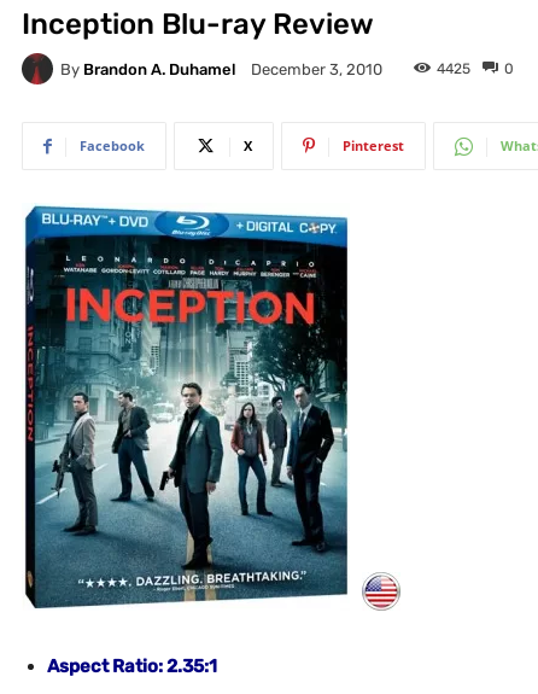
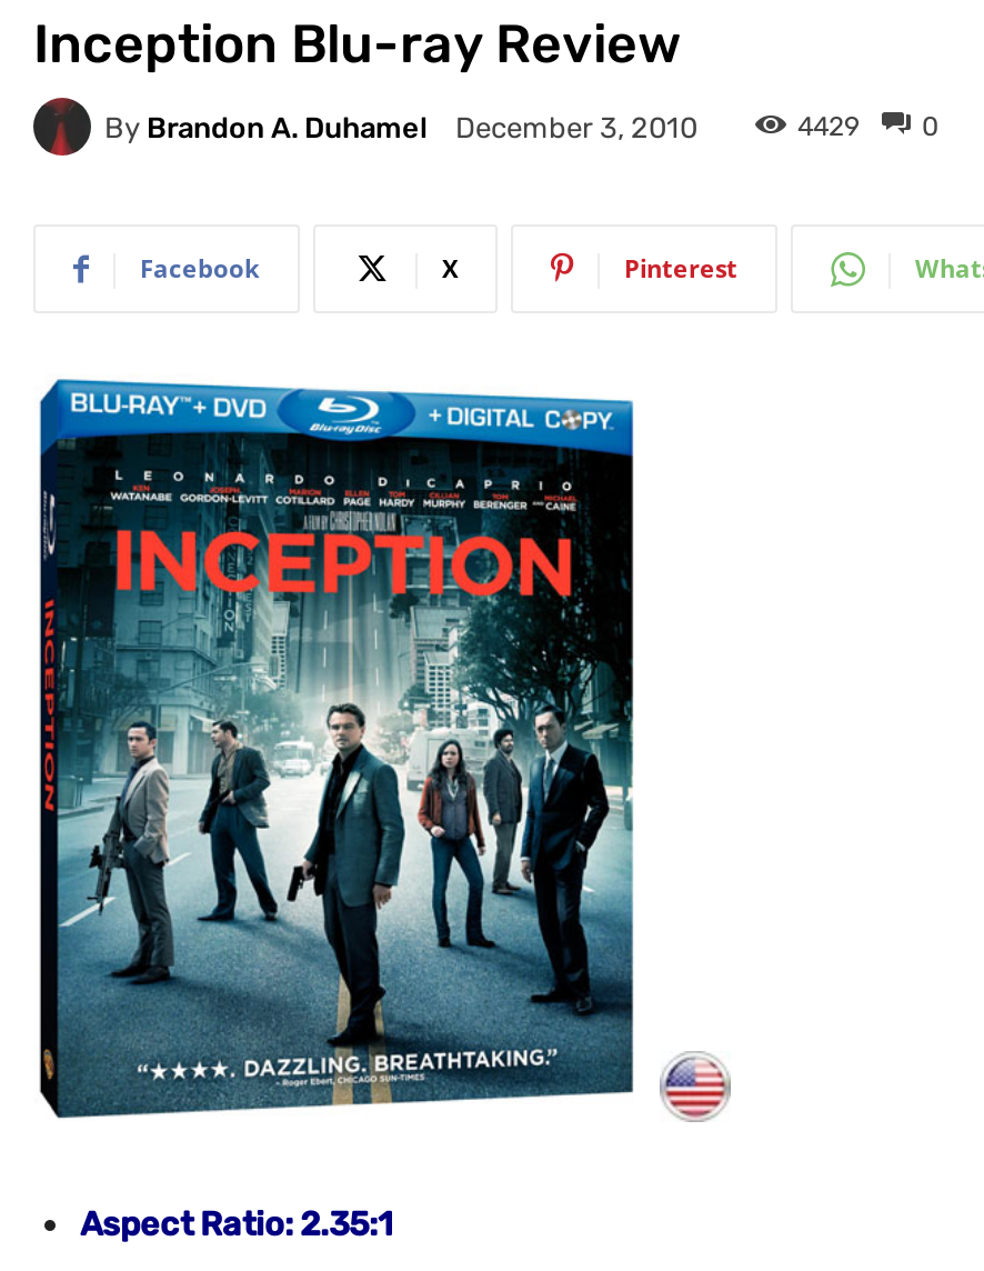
- 4425 0
+ 4429 0
